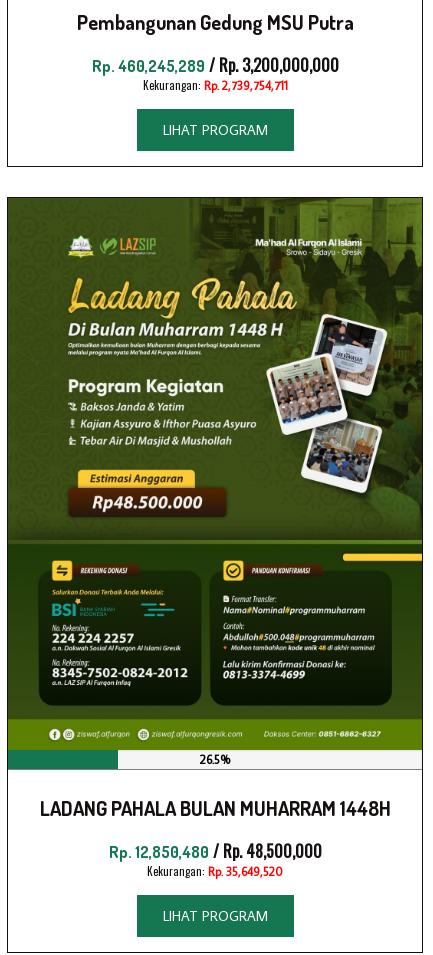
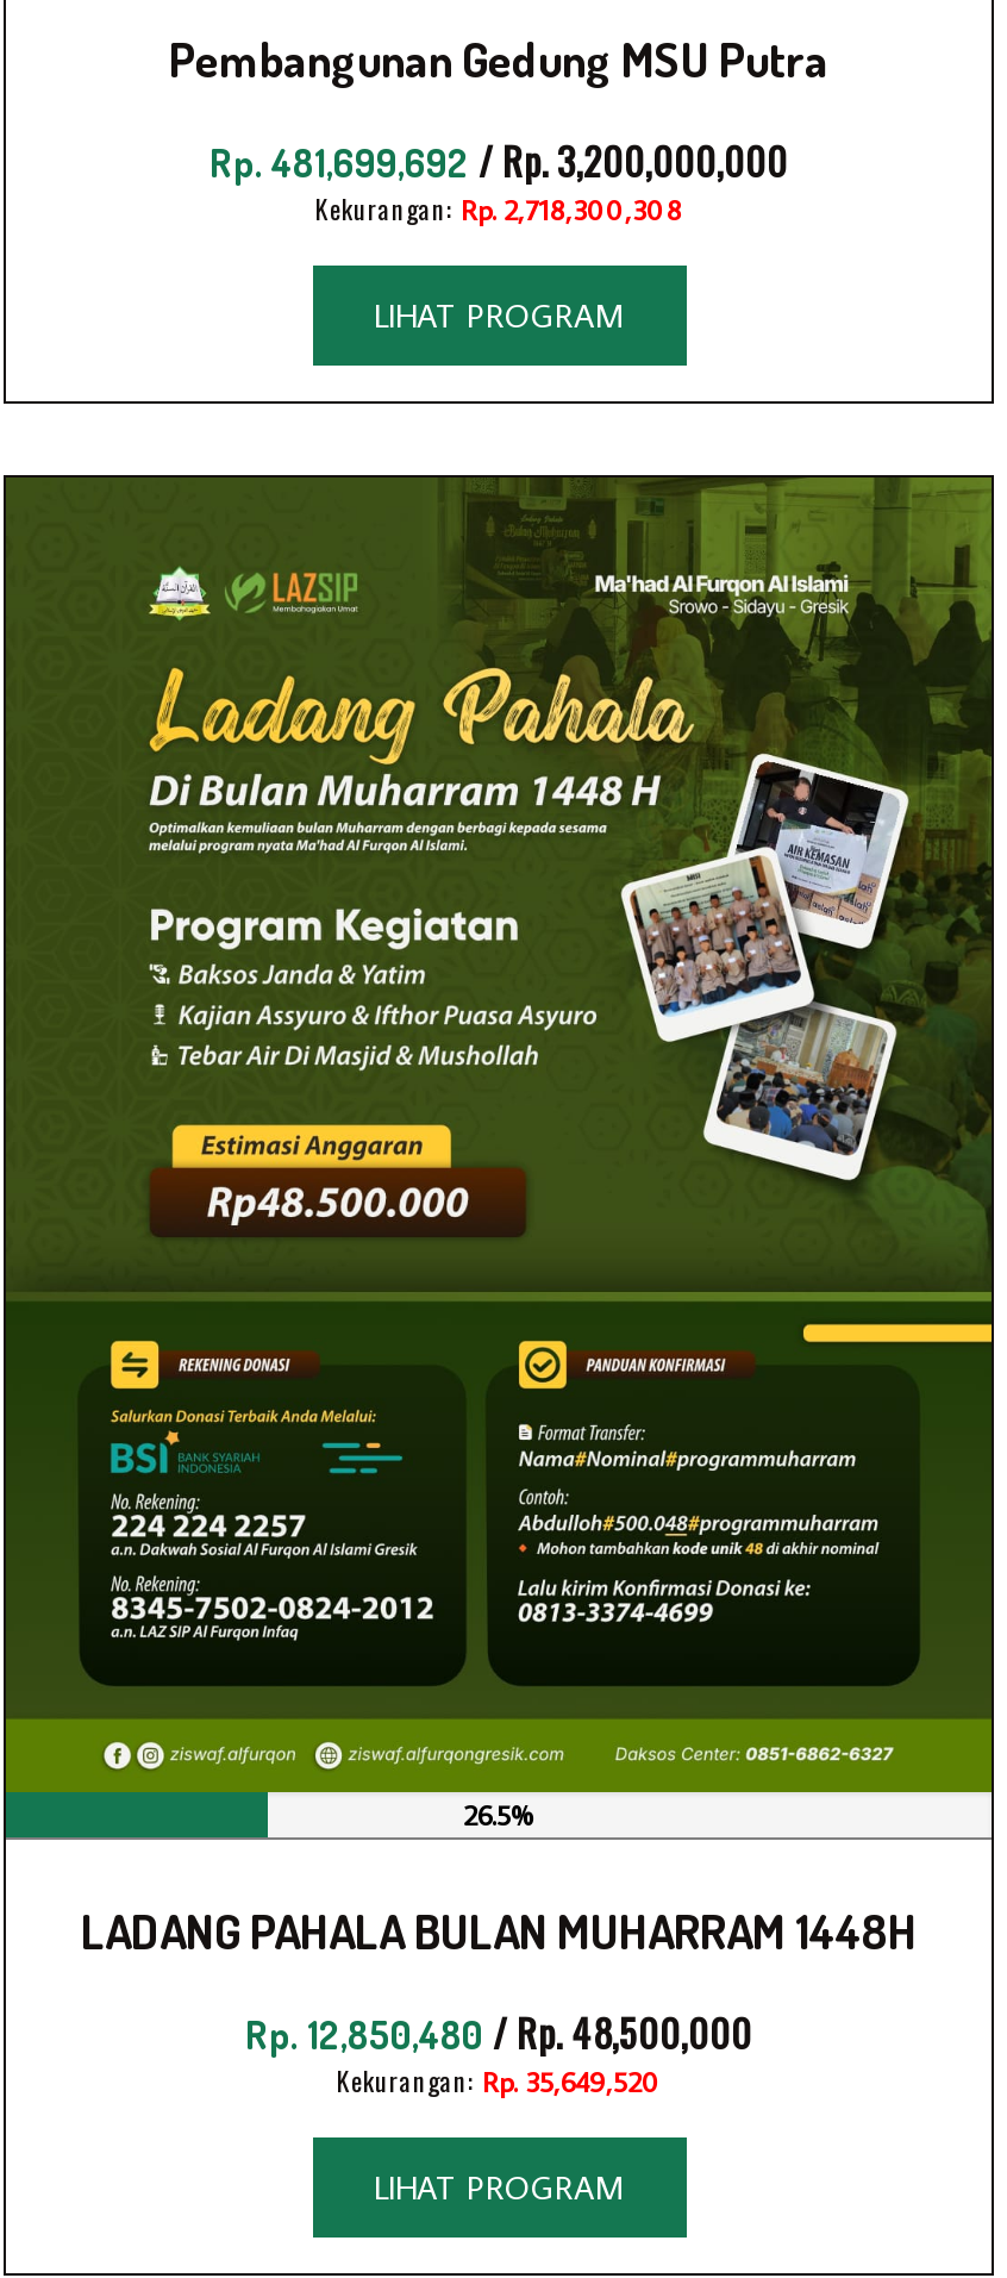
- Rp. 460,245,289 / Rp. 3,200,000,000
+ Rp. 481,699,692 / Rp. 3,200,000,000

- Kekurangan: Rp. 2,739,754,711
+ Kekurangan: Rp. 2,718,300,308
